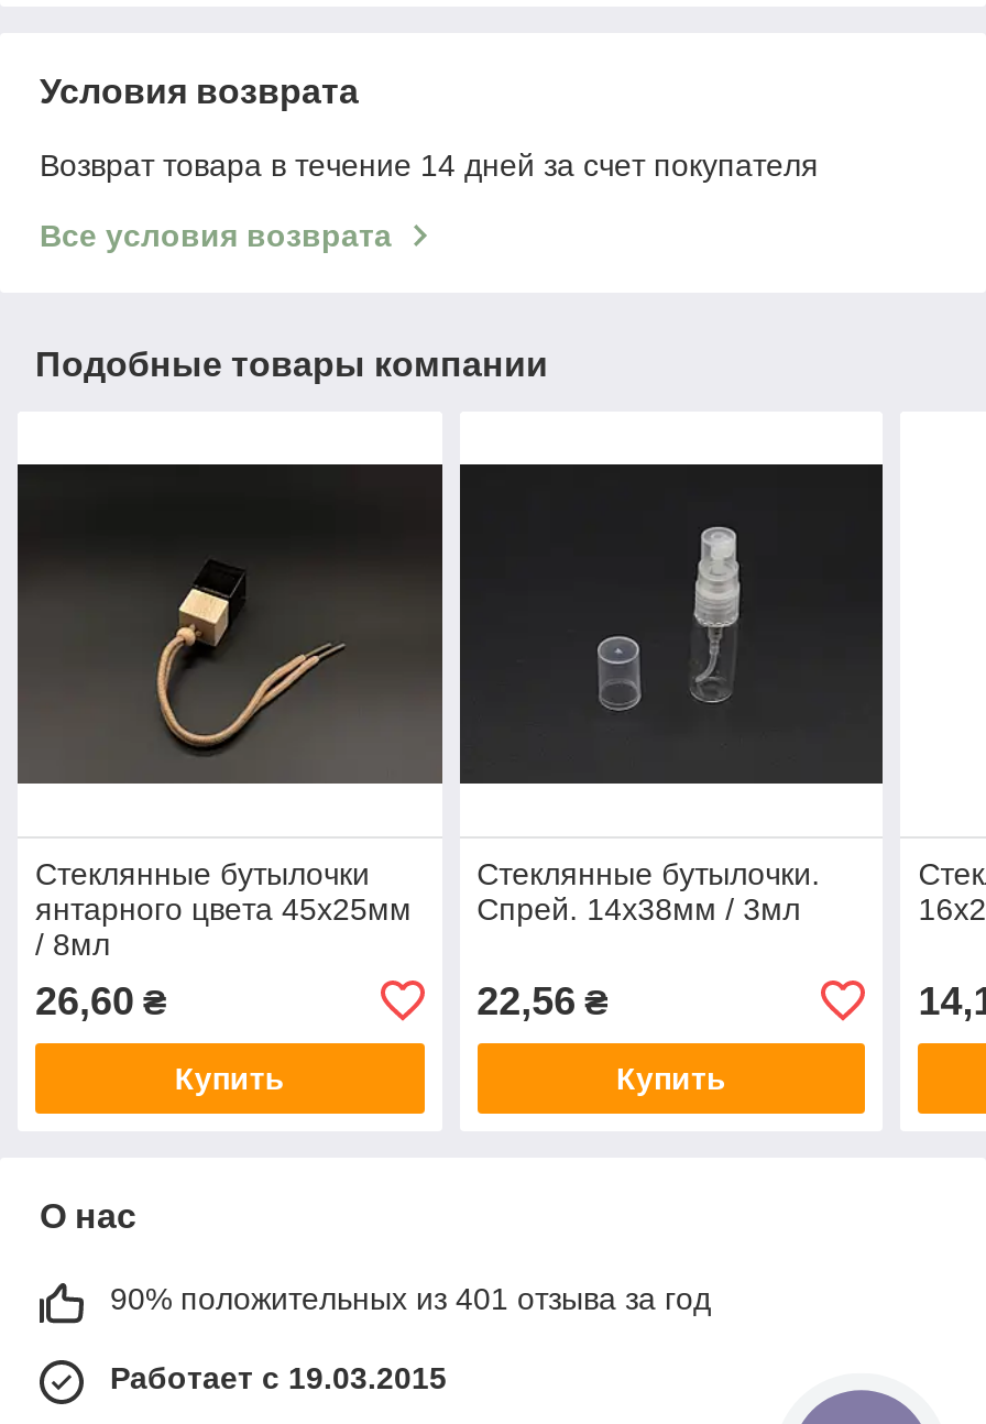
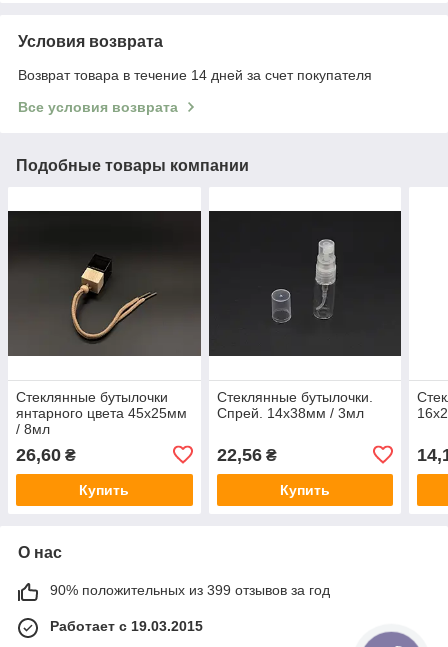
- 90% положительных из 401 отзыва за год
+ 90% положительных из 399 отзывов за год
